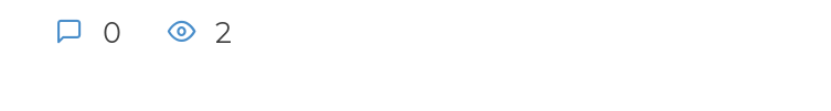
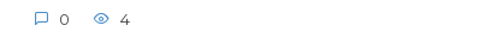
- 2
+ 4
